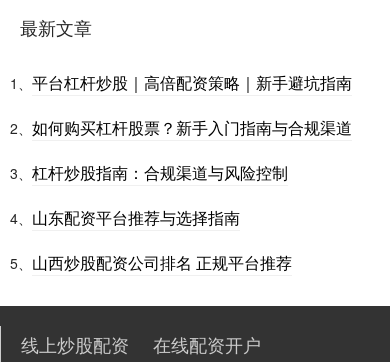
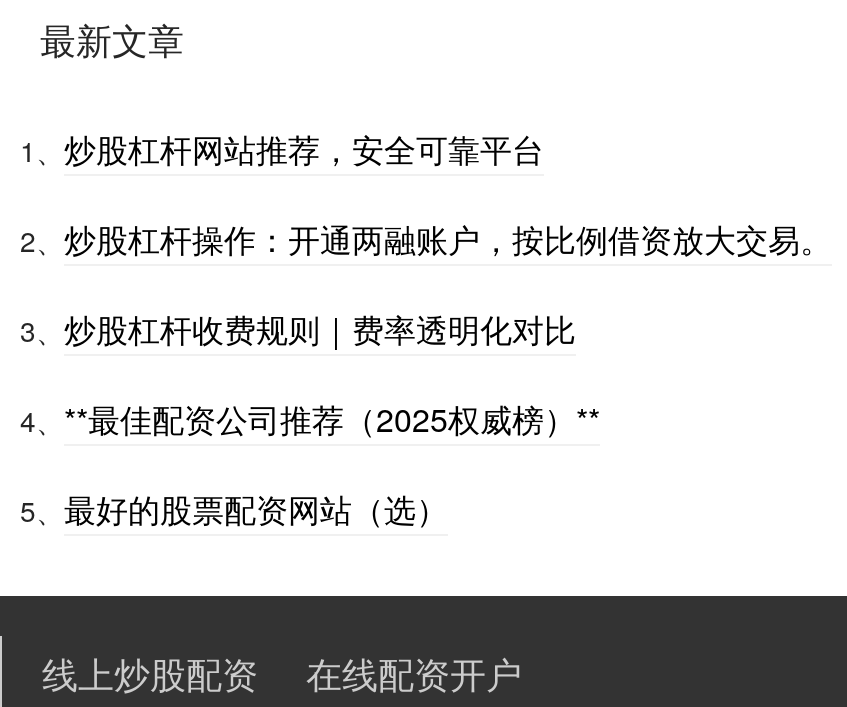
- 1、平台杠杆炒股｜高倍配资策略｜新手避坑指南
+ 1、炒股杠杆网站推荐，安全可靠平台

- 2、如何购买杠杆股票？新手入门指南与合规渠道
+ 2、炒股杠杆操作：开通两融账户，按比例借资放大交易。

- 3、杠杆炒股指南：合规渠道与风险控制
+ 3、炒股杠杆收费规则｜费率透明化对比

- 4、山东配资平台推荐与选择指南
+ 4、**最佳配资公司推荐（2025权威榜）**

- 5、山西炒股配资公司排名 正规平台推荐
+ 5、最好的股票配资网站（选）
